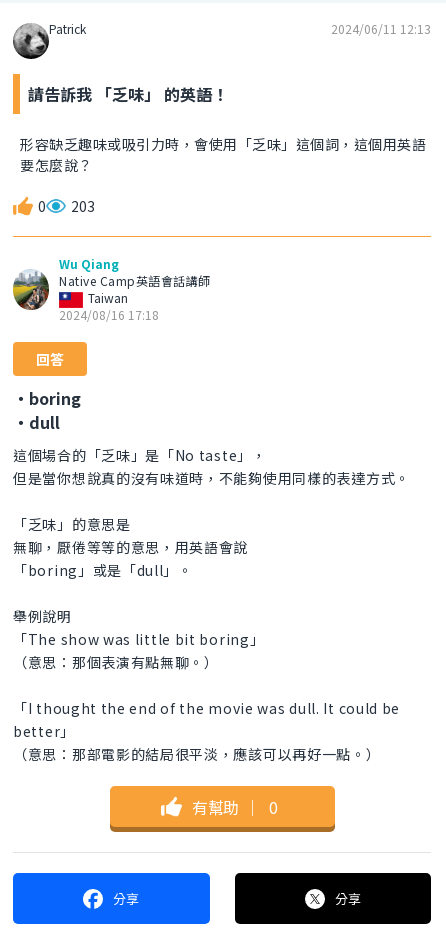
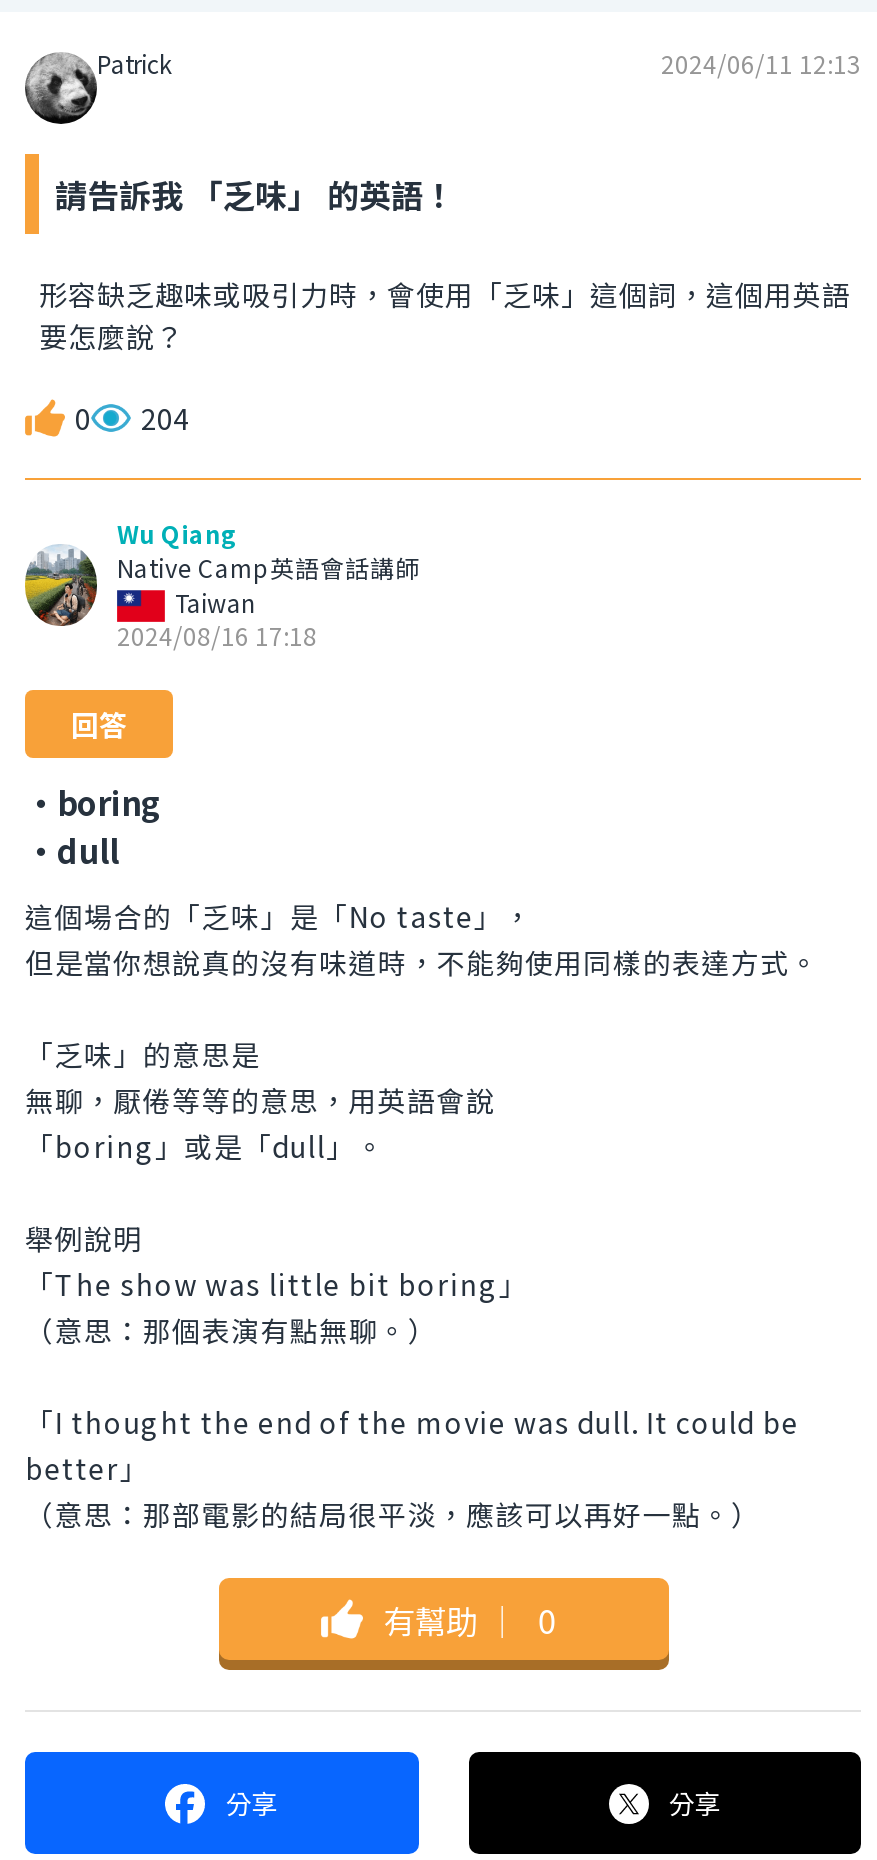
- 0 203
+ 0 204
